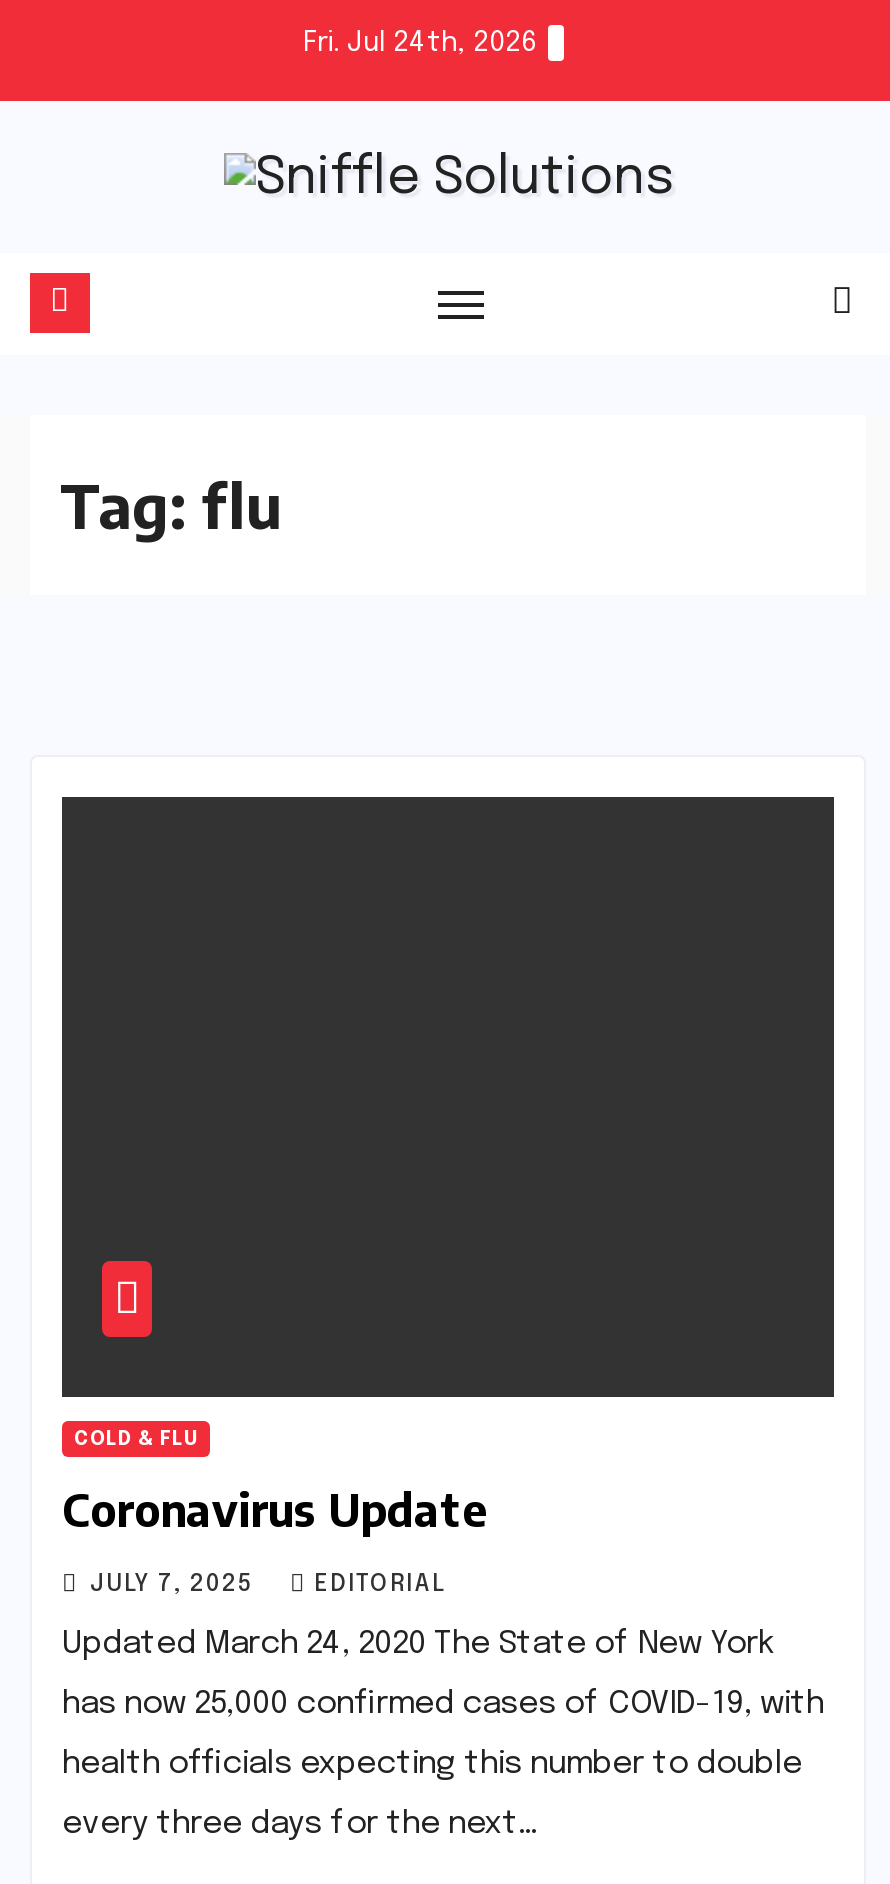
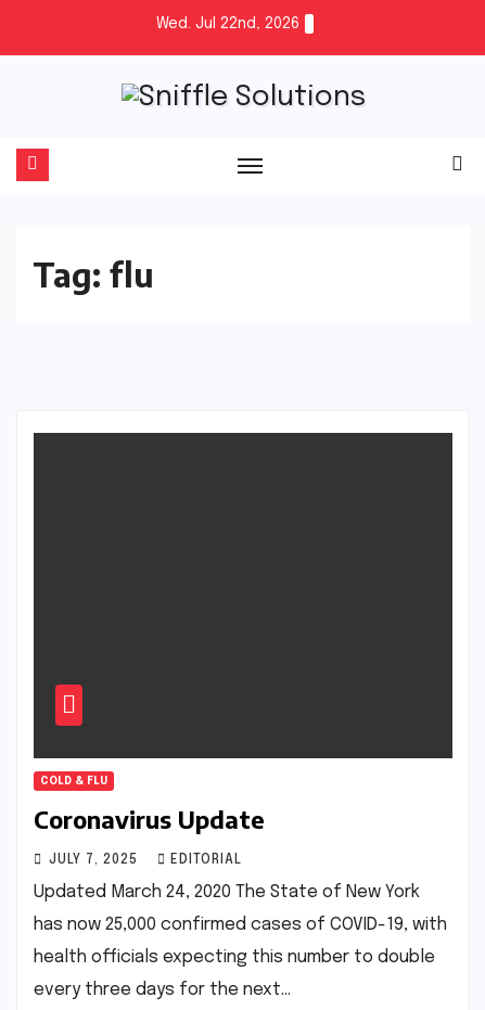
- Fri. Jul 24th, 2026
+ Wed. Jul 22nd, 2026
